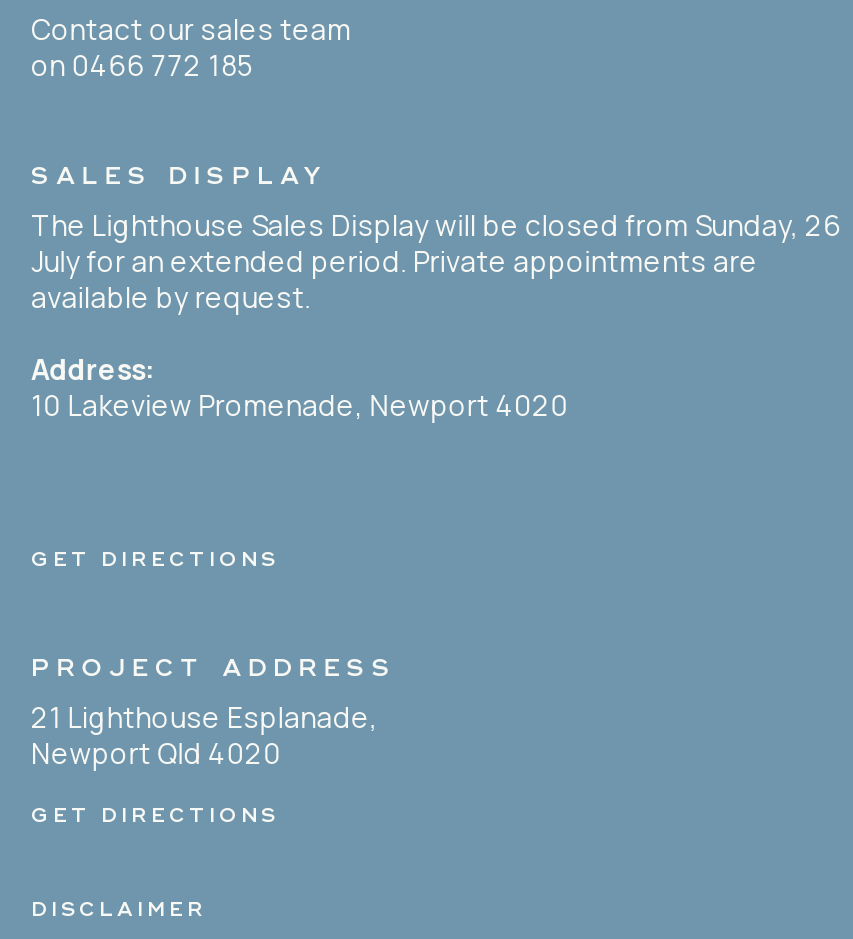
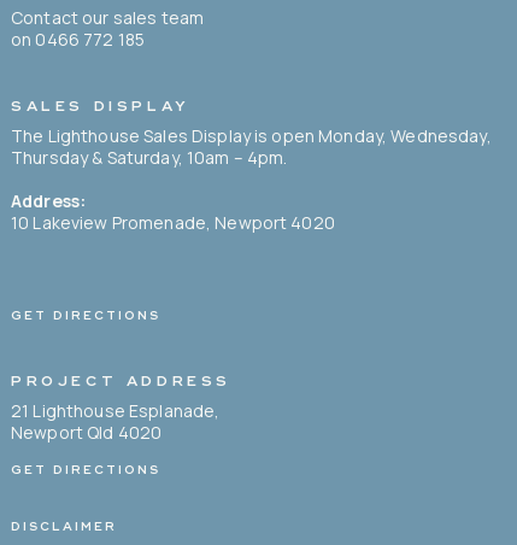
- The Lighthouse Sales Display will be closed from Sunday, 26
- July for an extended period. Private appointments are
- available by request.
+ The Lighthouse Sales Display is open Monday, Wednesday,
+ Thursday & Saturday, 10am – 4pm.
